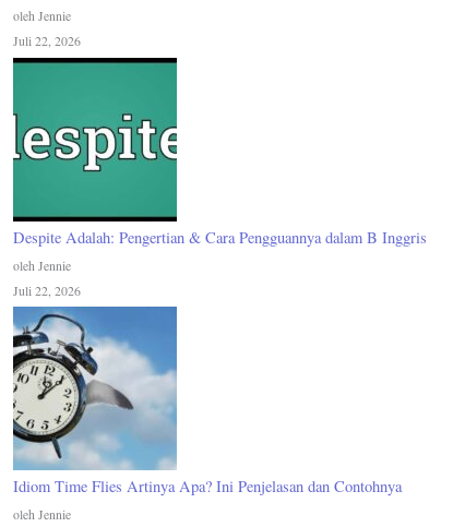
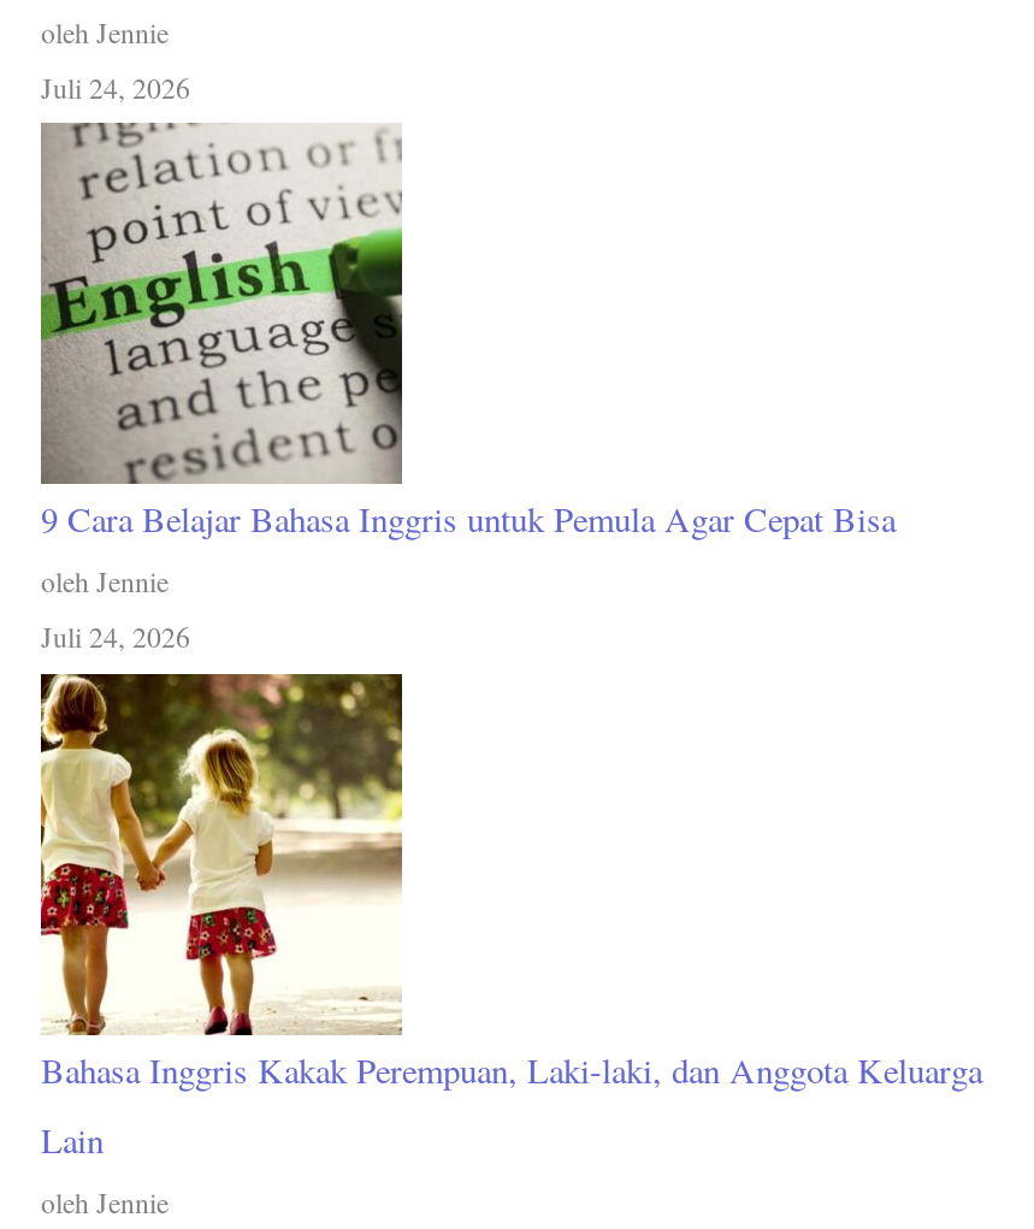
- Juli 22, 2026
+ Juli 24, 2026

- [image]
- Despite Adalah: Pengertian & Cara Pengguannya dalam B Inggris
+ [image]
+ 9 Cara Belajar Bahasa Inggris untuk Pemula Agar Cepat Bisa

- Juli 22, 2026
+ Juli 24, 2026

- [image]
- Idiom Time Flies Artinya Apa? Ini Penjelasan dan Contohnya
+ [image]
+ Bahasa Inggris Kakak Perempuan, Laki-laki, dan Anggota Keluarga
+ Lain
